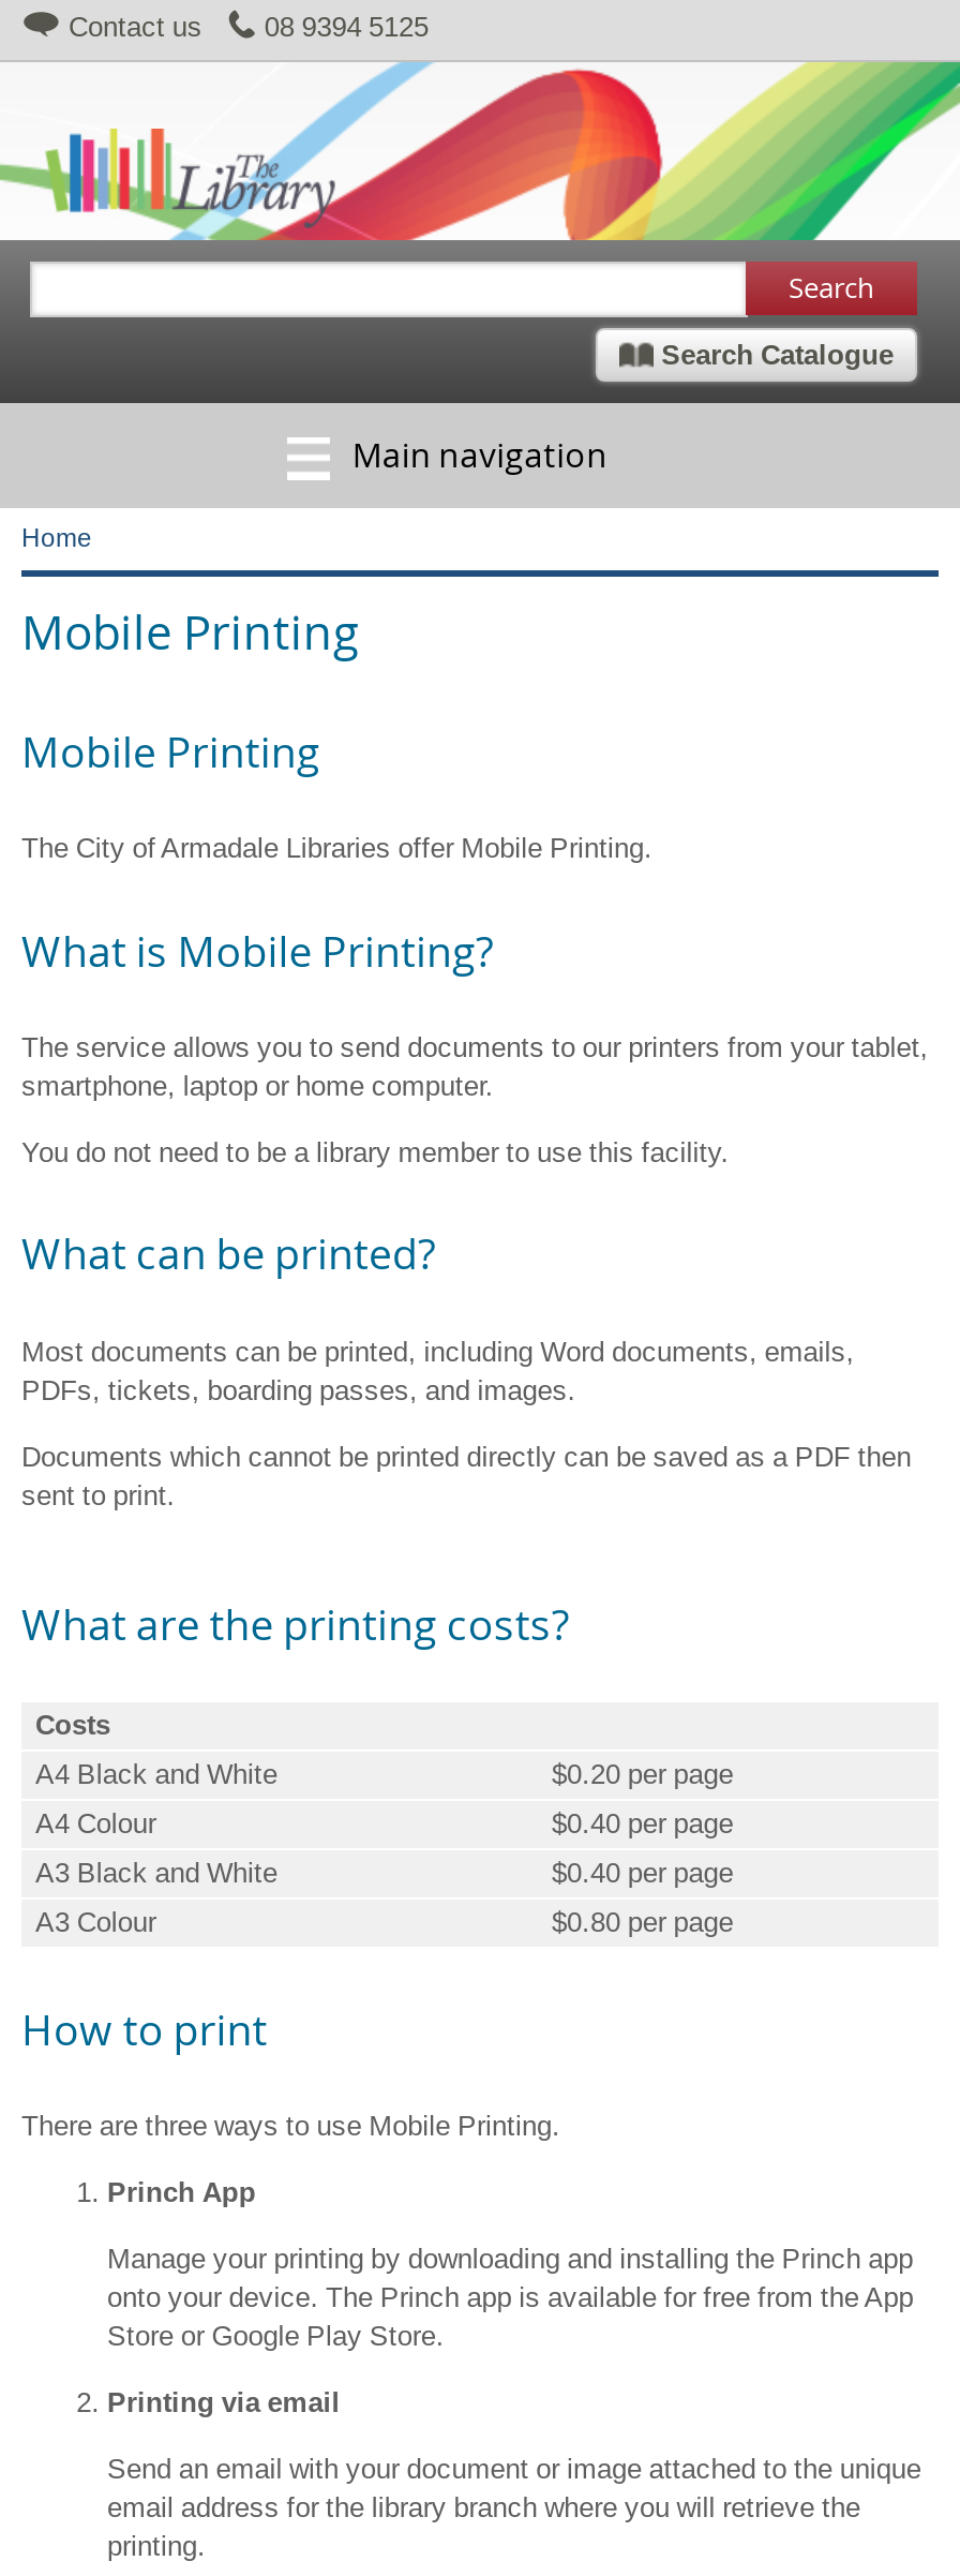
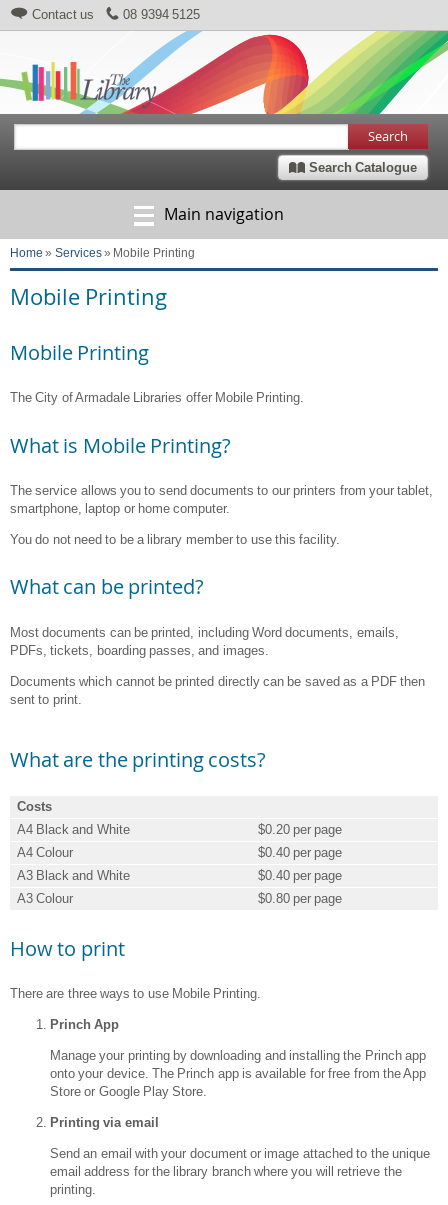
+ Services
+ Mobile Printing
